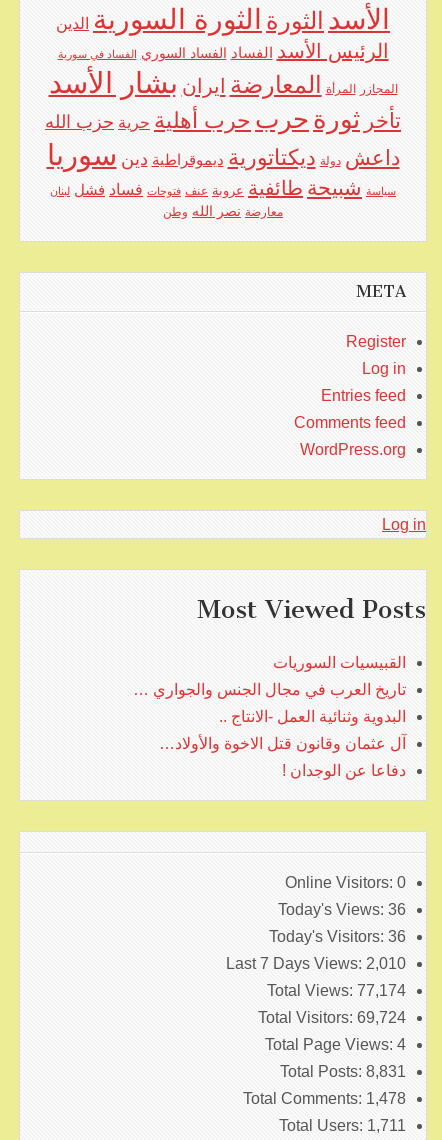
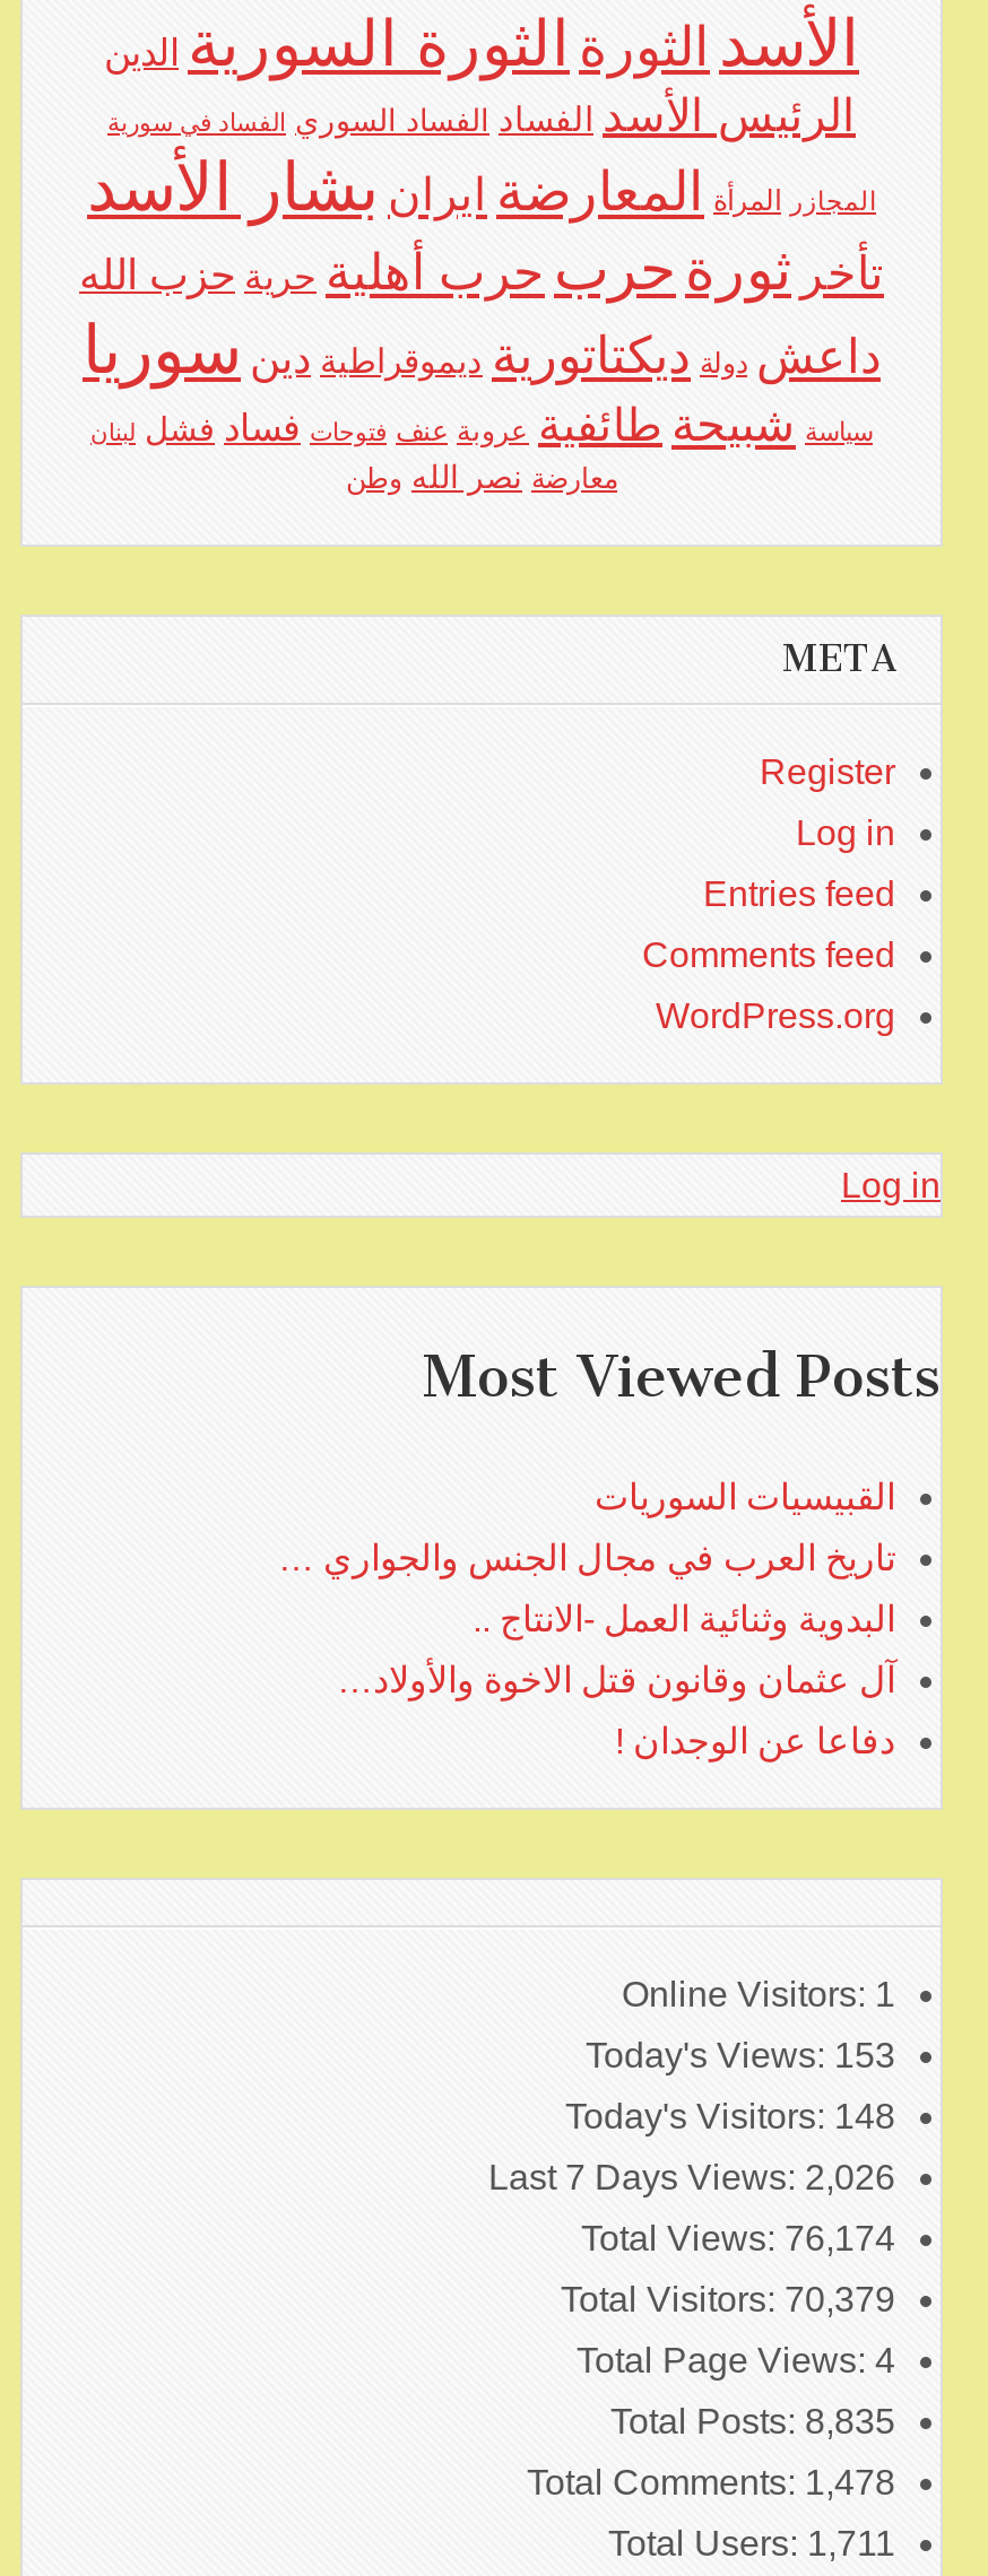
- Online Visitors: 0
+ Online Visitors: 1

- Today's Views: 36
+ Today's Views: 153

- Today's Visitors: 36
+ Today's Visitors: 148

- Last 7 Days Views: 2,010
+ Last 7 Days Views: 2,026

- Total Views: 77,174
+ Total Views: 76,174

- Total Visitors: 69,724
+ Total Visitors: 70,379

- Total Posts: 8,831
+ Total Posts: 8,835
